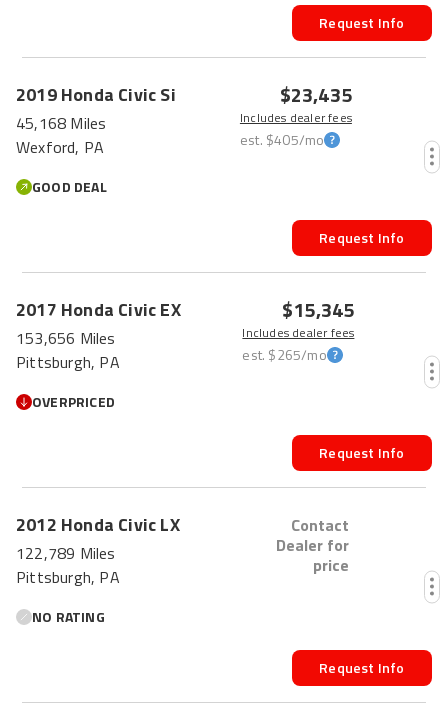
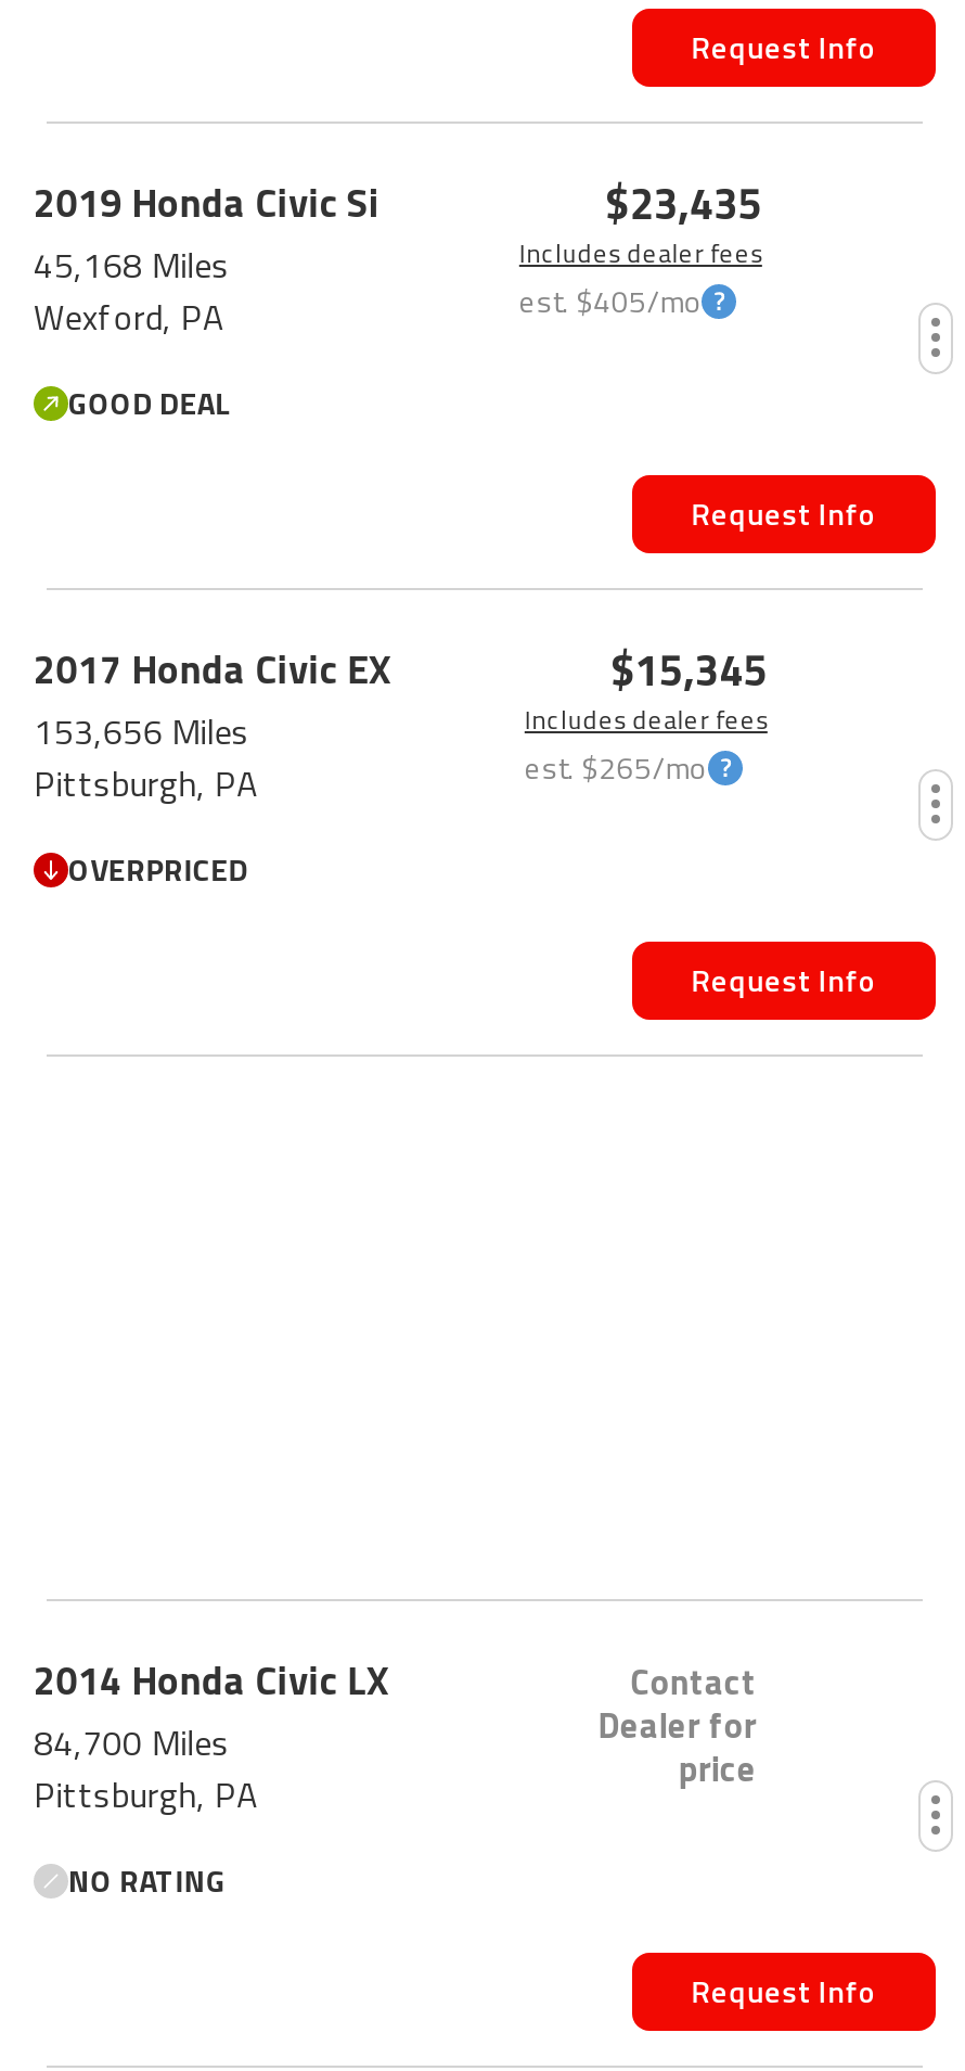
- 2012 Honda Civic LX
+ 2014 Honda Civic LX

- 122,789 Miles
+ 84,700 Miles
